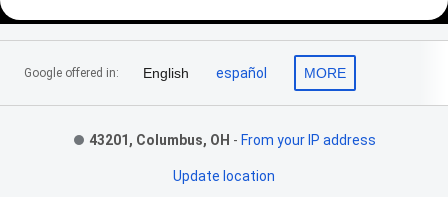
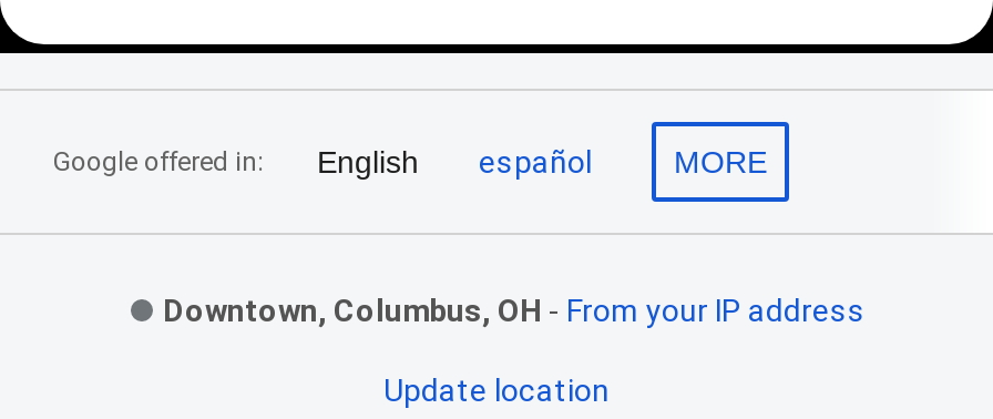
- 43201, Columbus, OH - From your IP address
+ Downtown, Columbus, OH - From your IP address
